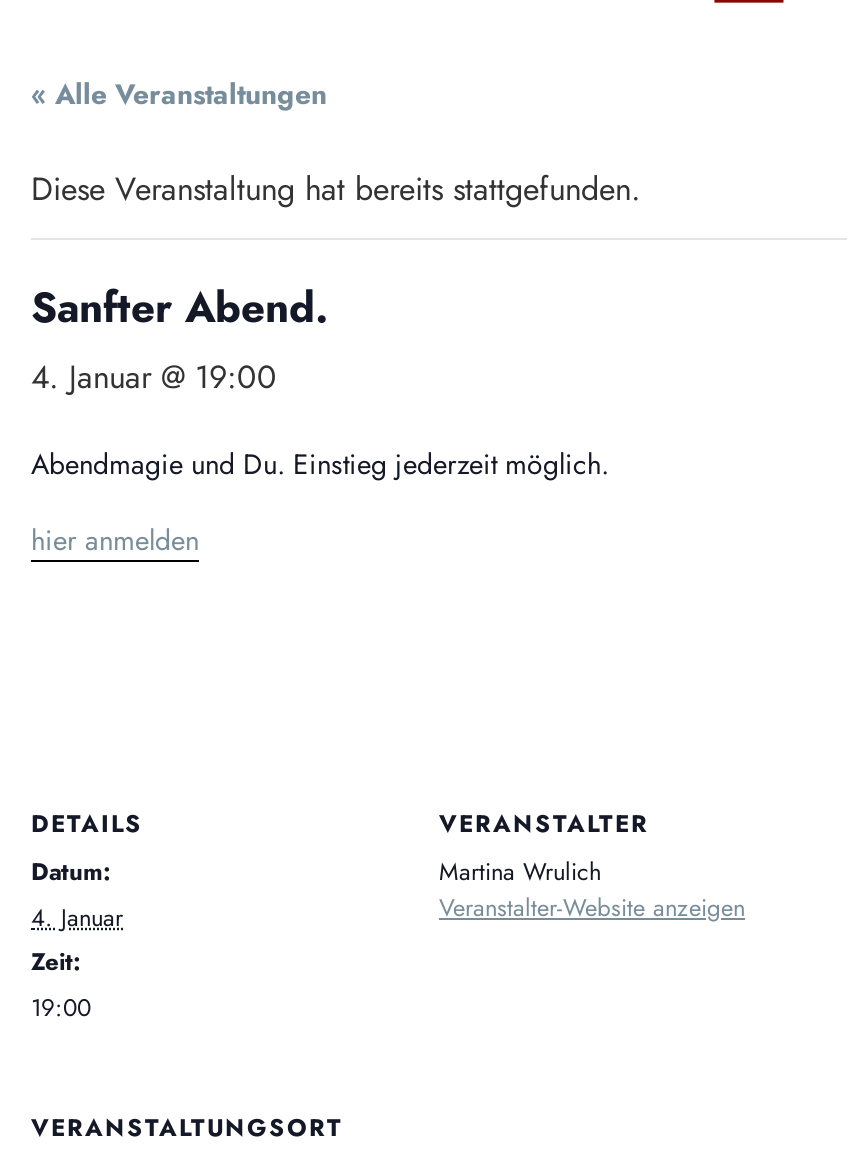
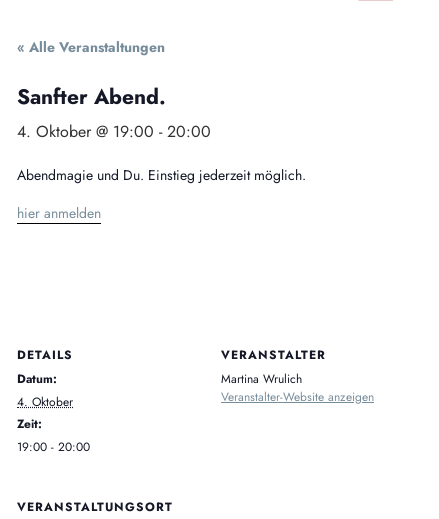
- Diese Veranstaltung hat bereits stattgefunden.

- 4. Januar @ 19:00
+ 4. Oktober @ 19:00 - 20:00

- 4. Januar
+ 4. Oktober

- 19:00
+ 19:00 - 20:00
